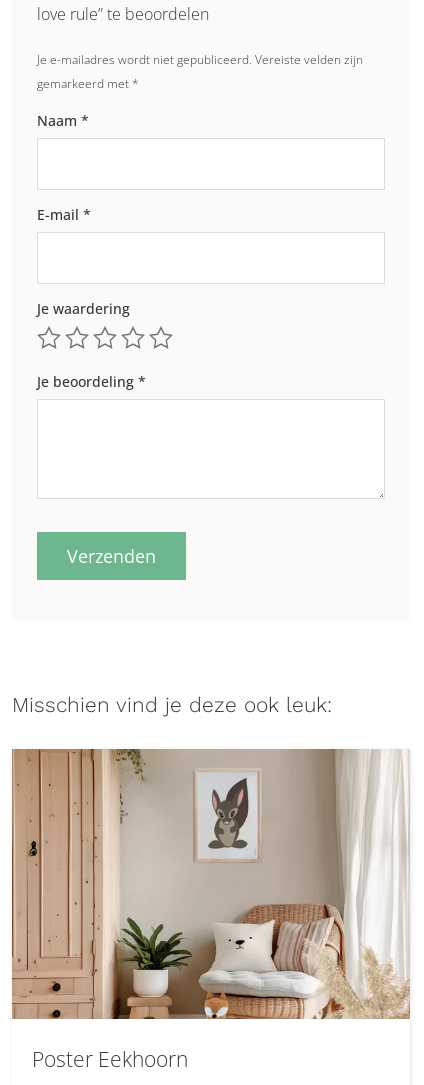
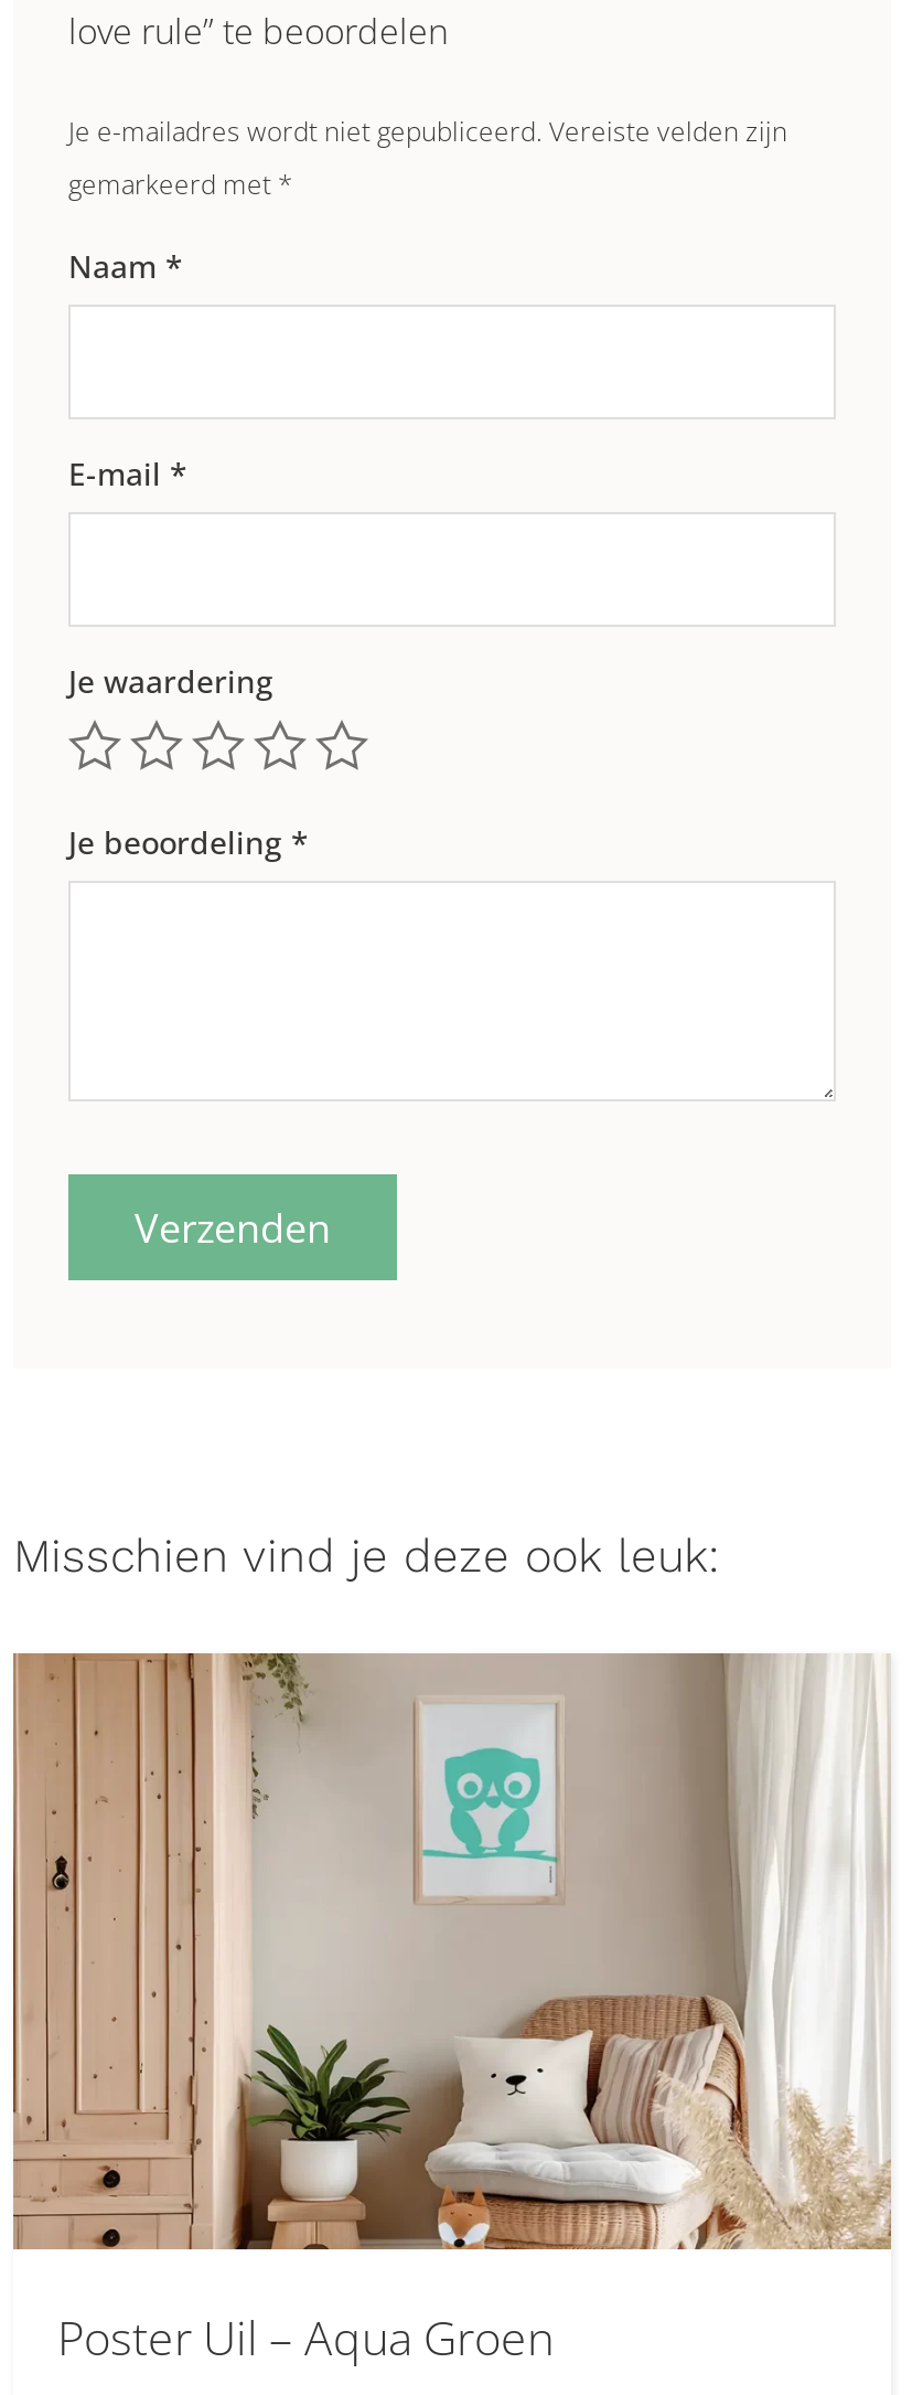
- [image]
+ [image]

- Poster Eekhoorn
+ Poster Uil – Aqua Groen
